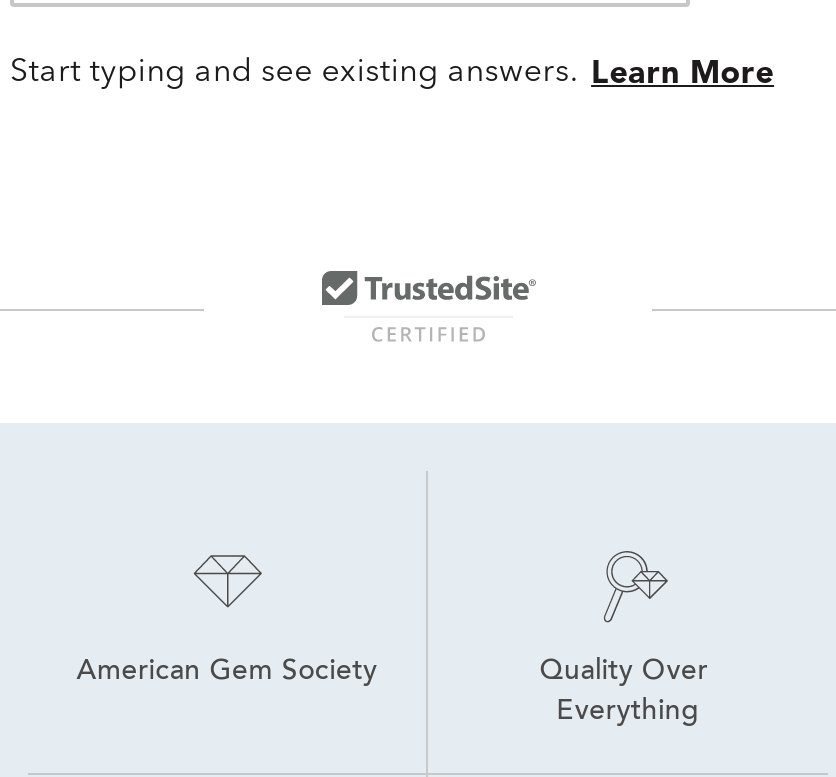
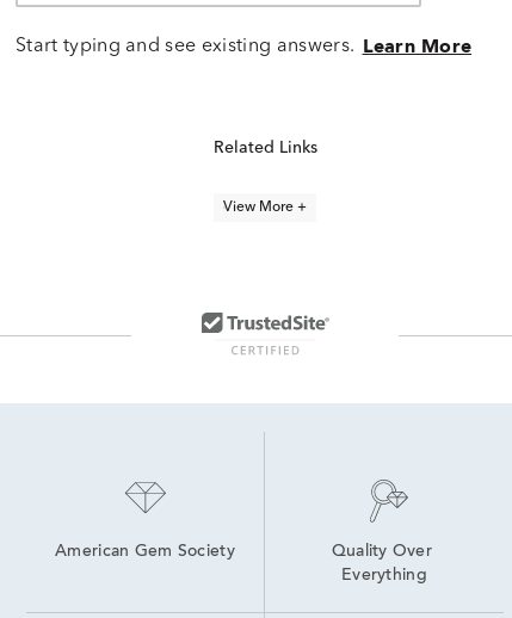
+ Related Links

+ View More +
